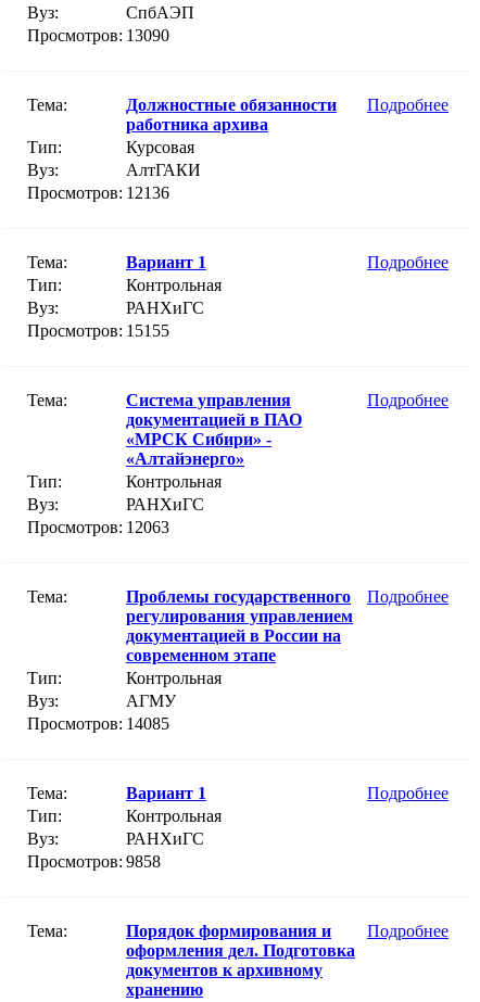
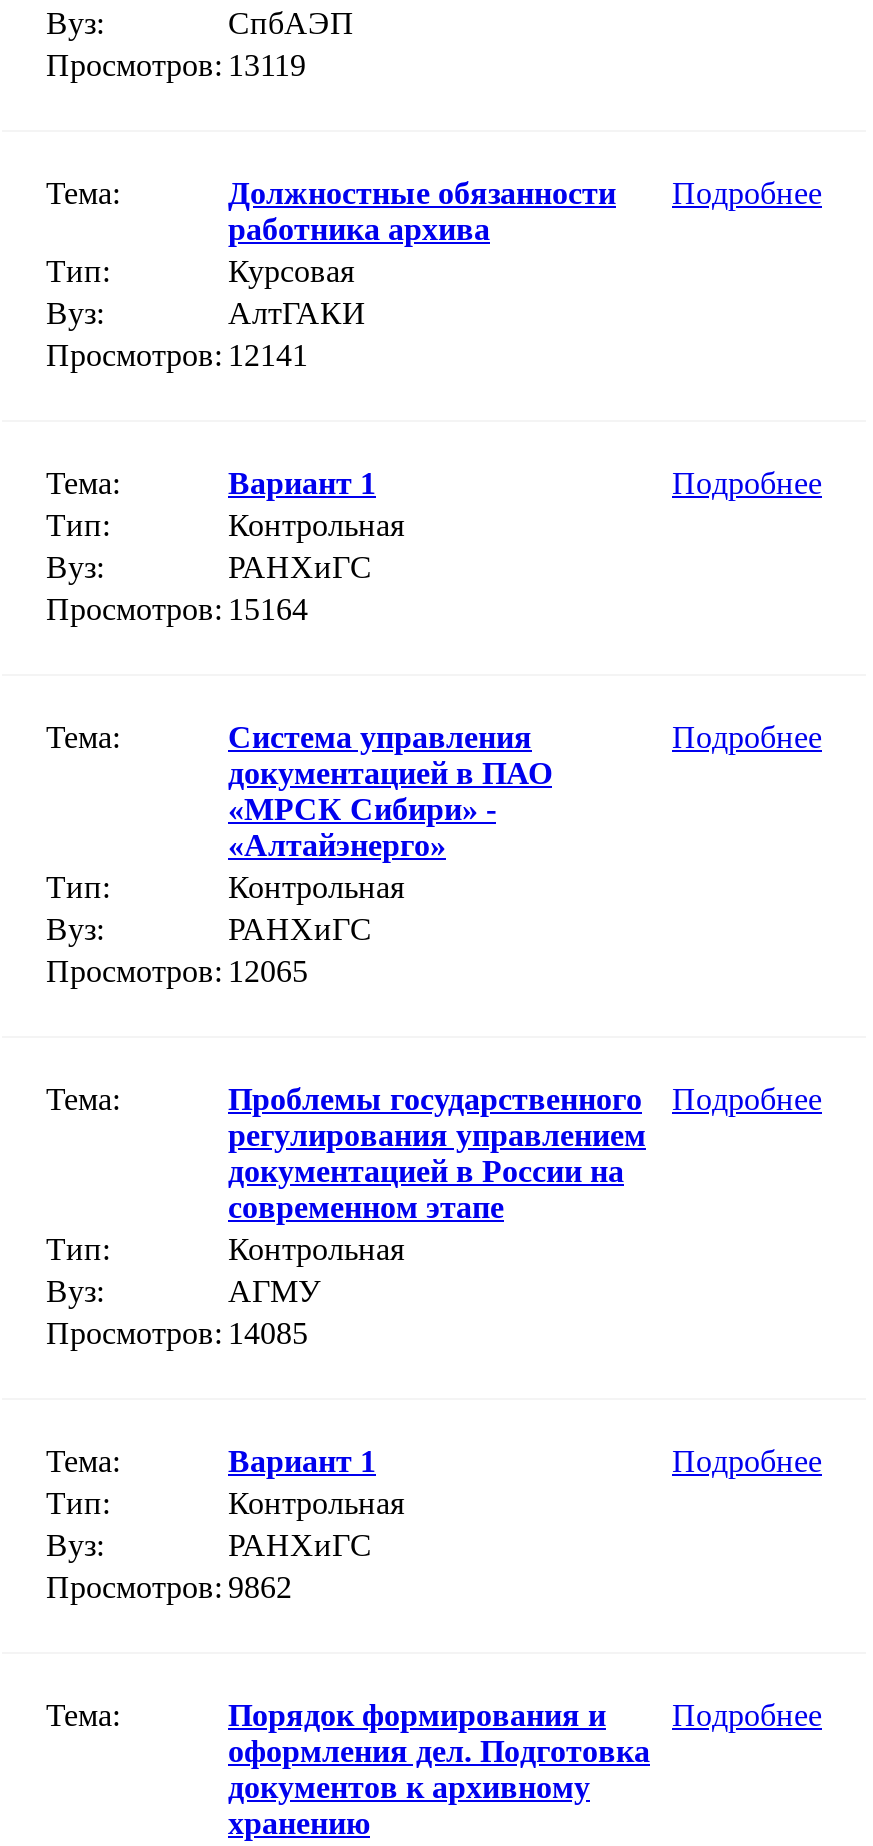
- Просмотров: 13090
+ Просмотров: 13119

- Просмотров: 12136
+ Просмотров: 12141

- Просмотров: 15155
+ Просмотров: 15164

- Просмотров: 12063
+ Просмотров: 12065

- Просмотров: 9858
+ Просмотров: 9862
